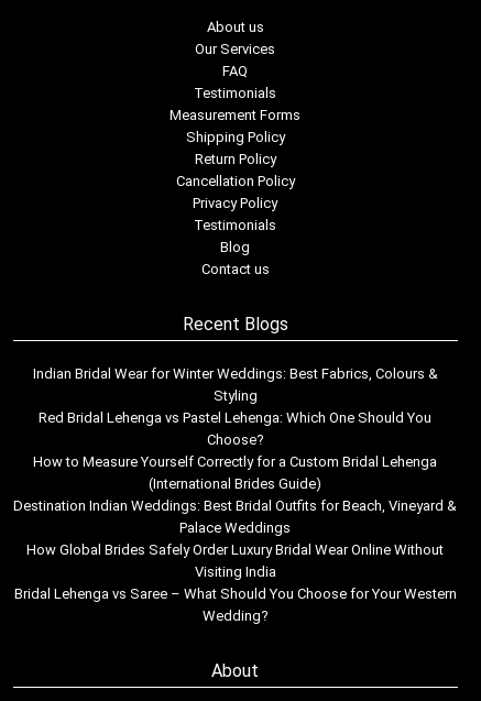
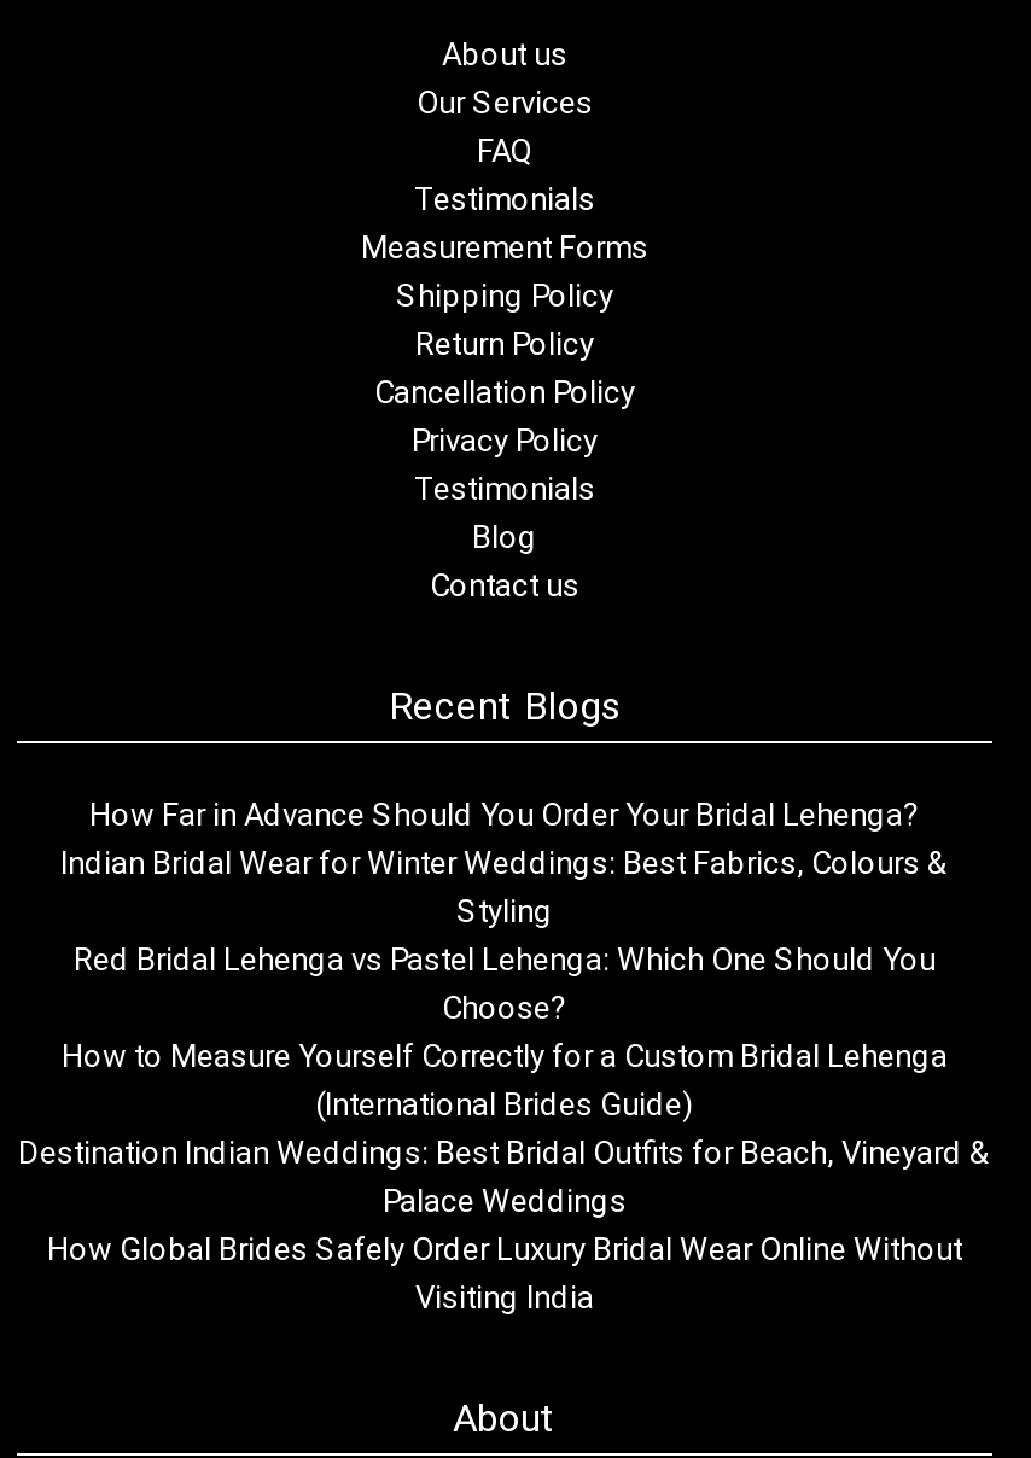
+ How Far in Advance Should You Order Your Bridal Lehenga?

moved down: Indian Bridal Wear for Winter Weddings: Best Fabrics, Colours & | Styling | Red Bridal Lehenga vs Pastel Lehenga: Which One Should You | ... | How Global Brides Safely Order Luxury Bridal Wear Online Without | Visiting India

- Bridal Lehenga vs Saree – What Should You Choose for Your Western
- Wedding?
